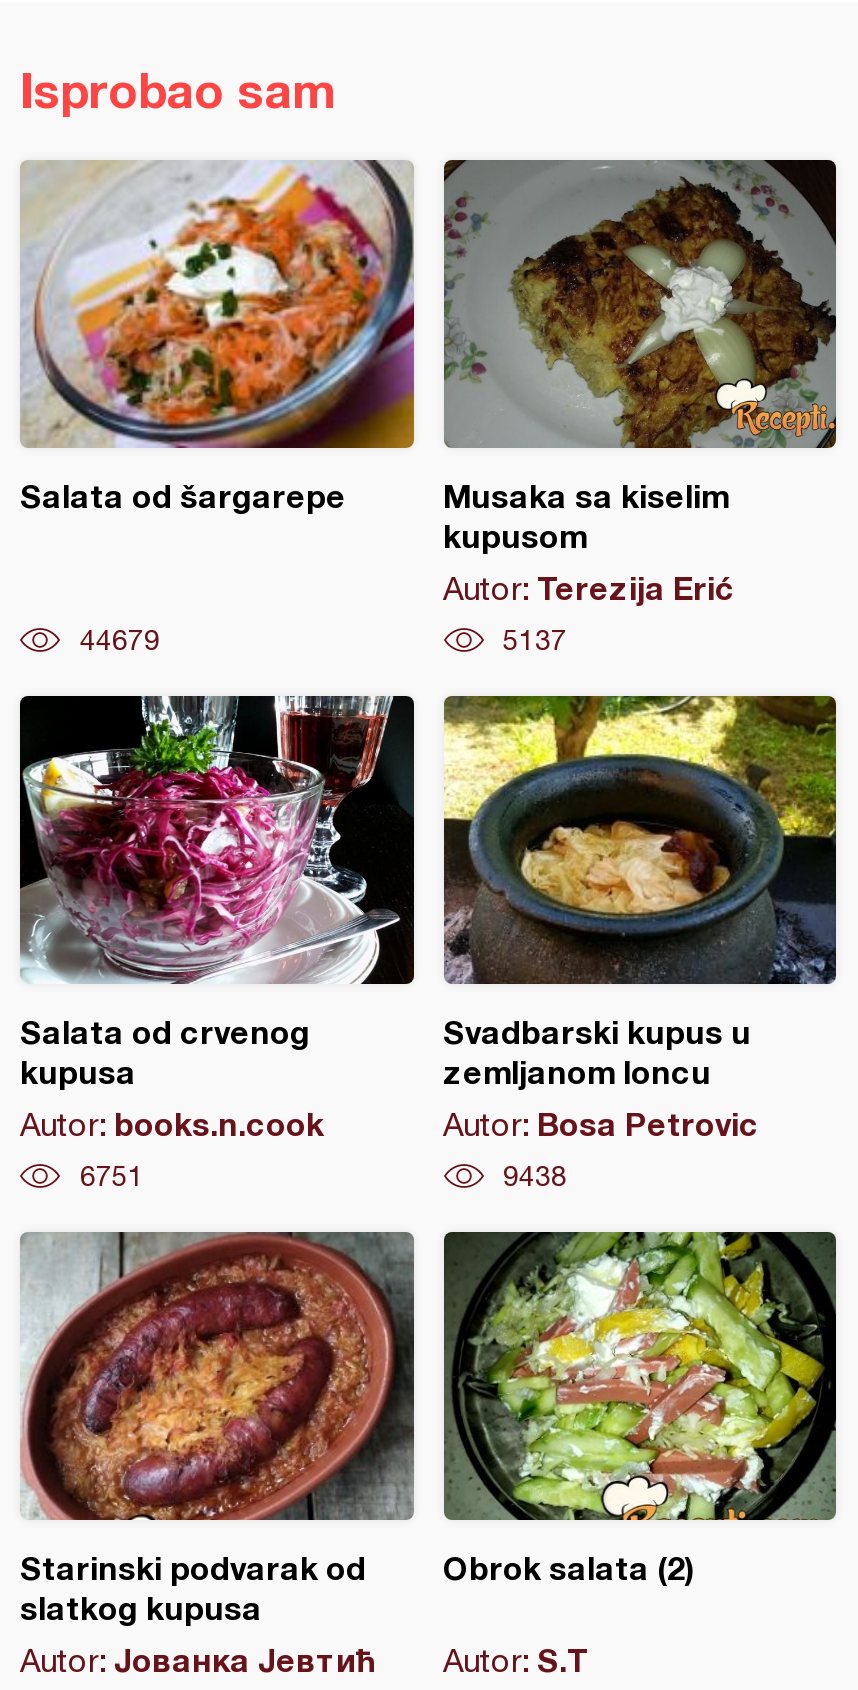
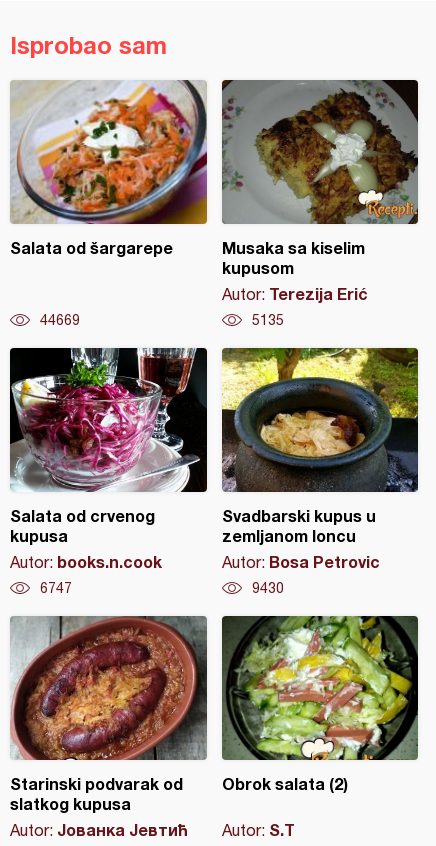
- 44679
+ 44669

- 5137
+ 5135

- 6751
+ 6747

- 9438
+ 9430
